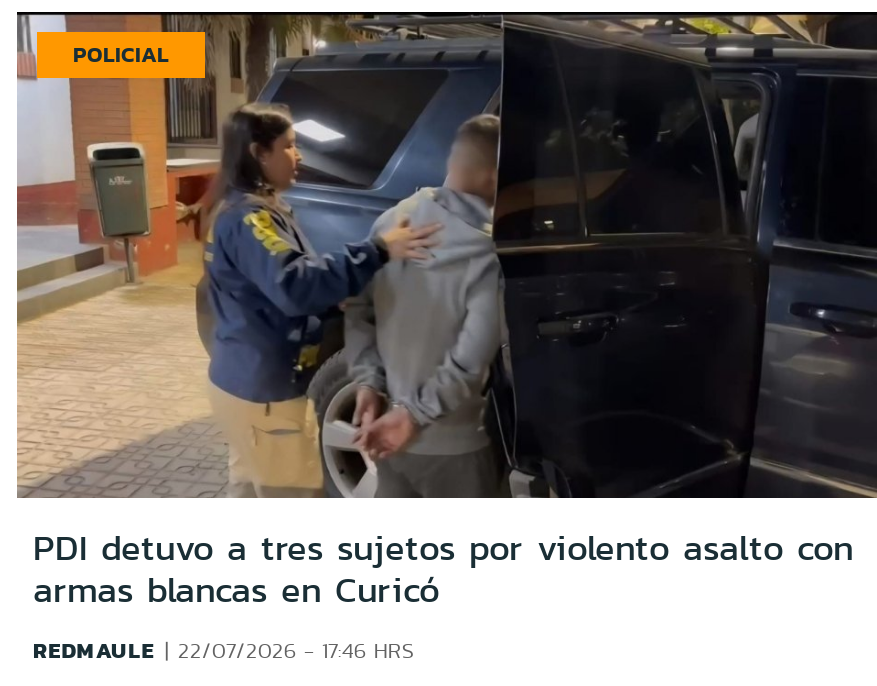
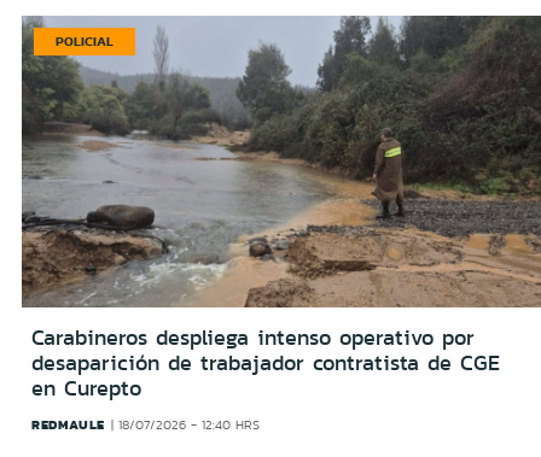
- [image]
- PDI detuvo a tres sujetos por violento asalto con
- armas blancas en Curicó
+ [image]
+ Carabineros despliega intenso operativo por
+ desaparición de trabajador contratista de CGE
+ en Curepto

- REDMAULE 22/07/2026 - 17:46 HRS
+ REDMAULE 18/07/2026 - 12:40 HRS
